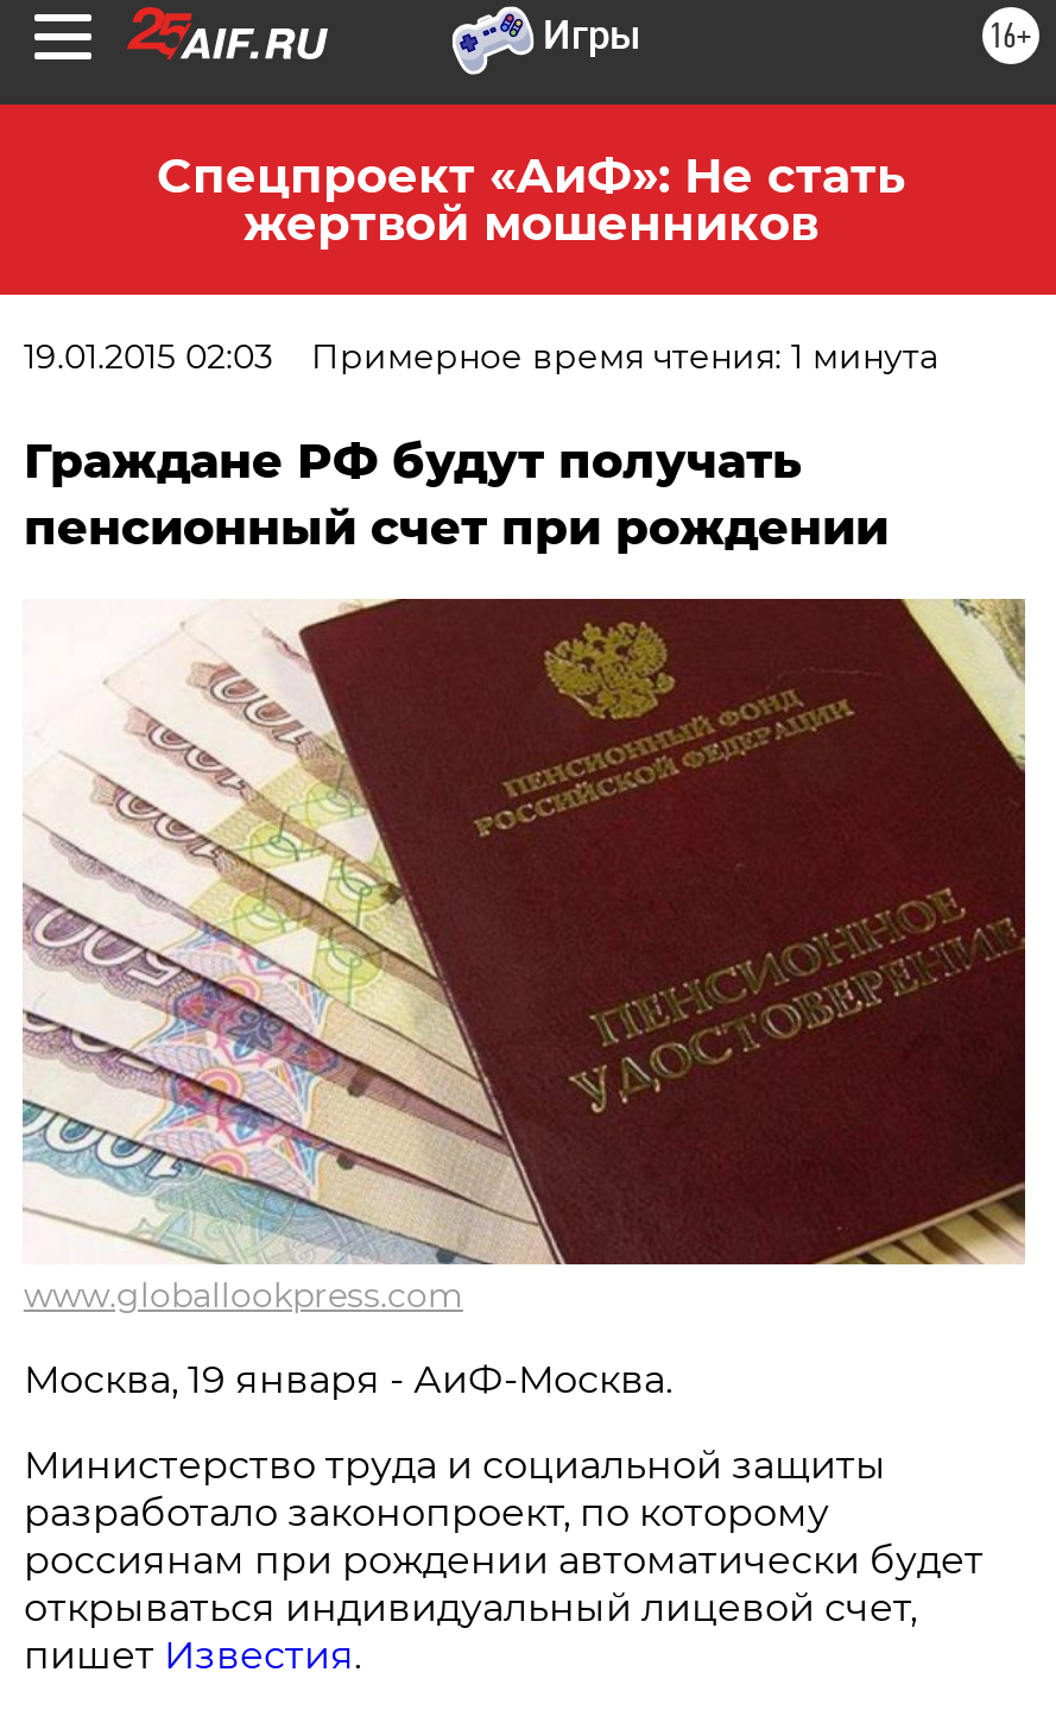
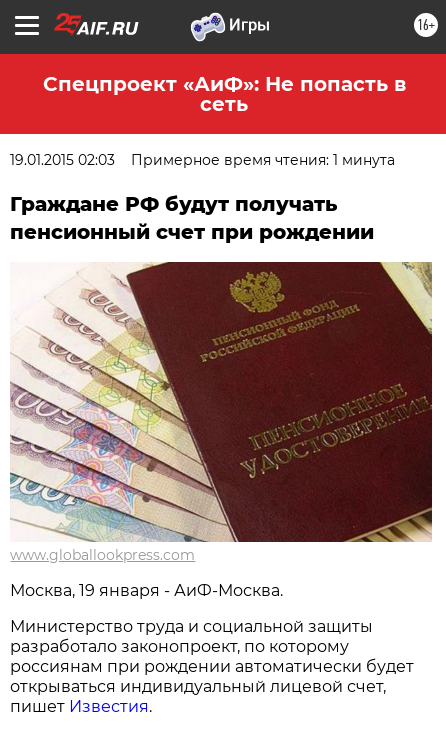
- Спецпроект «АиФ»: Не стать
- жертвой мошенников
+ Спецпроект «АиФ»: Не попасть в
+ сеть
